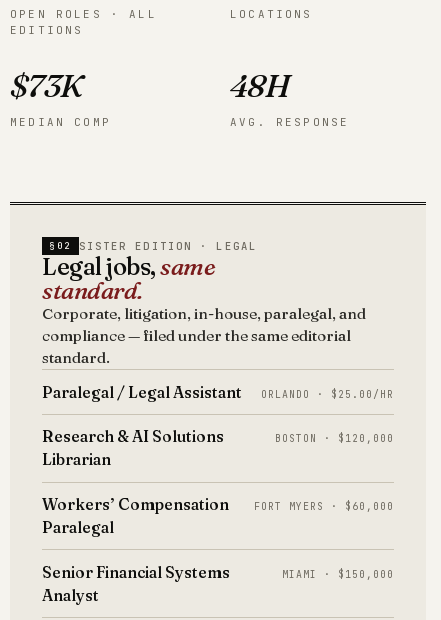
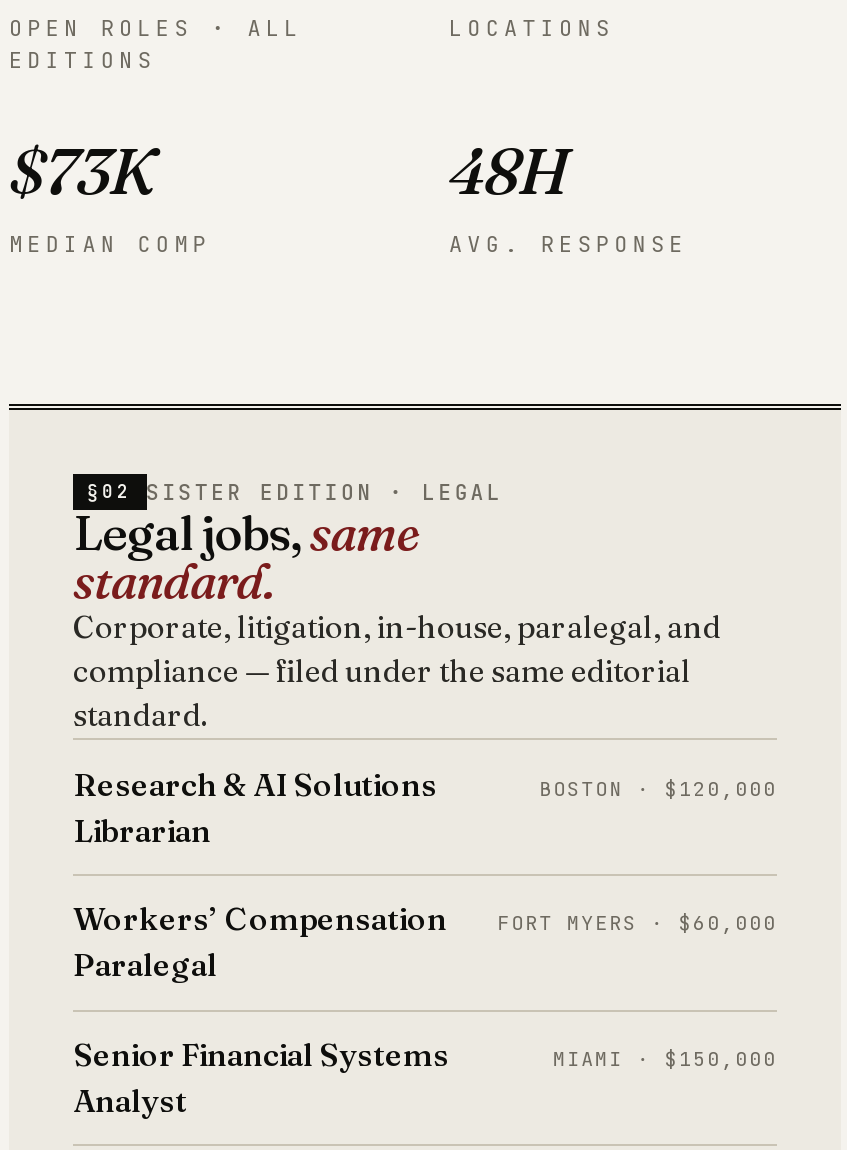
- Paralegal / Legal Assistant
- ORLANDO · $25.00/HR
